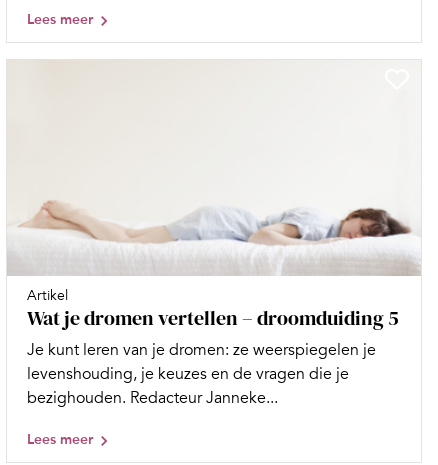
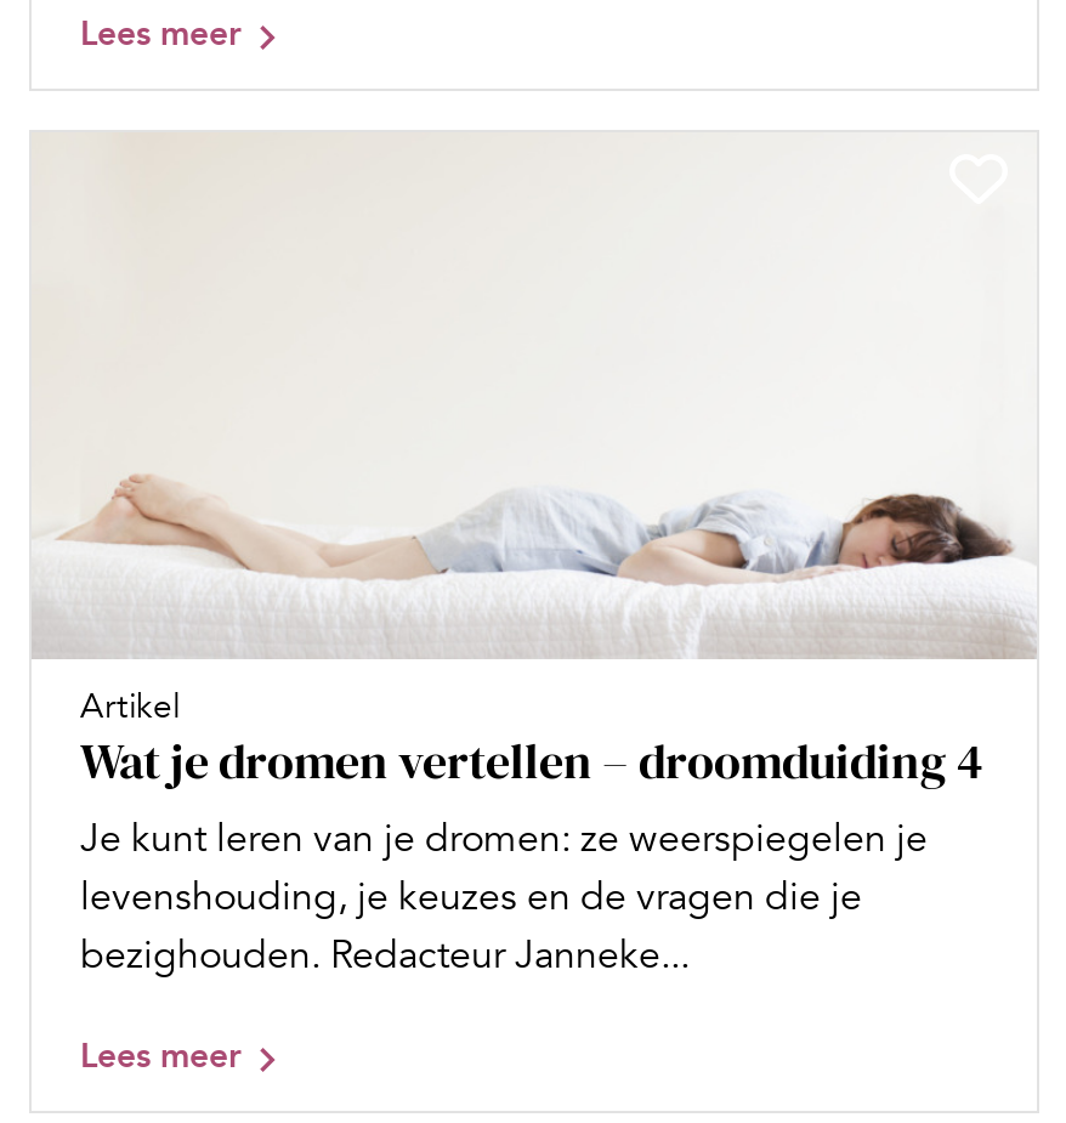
- Wat je dromen vertellen – droomduiding 5
+ Wat je dromen vertellen – droomduiding 4
